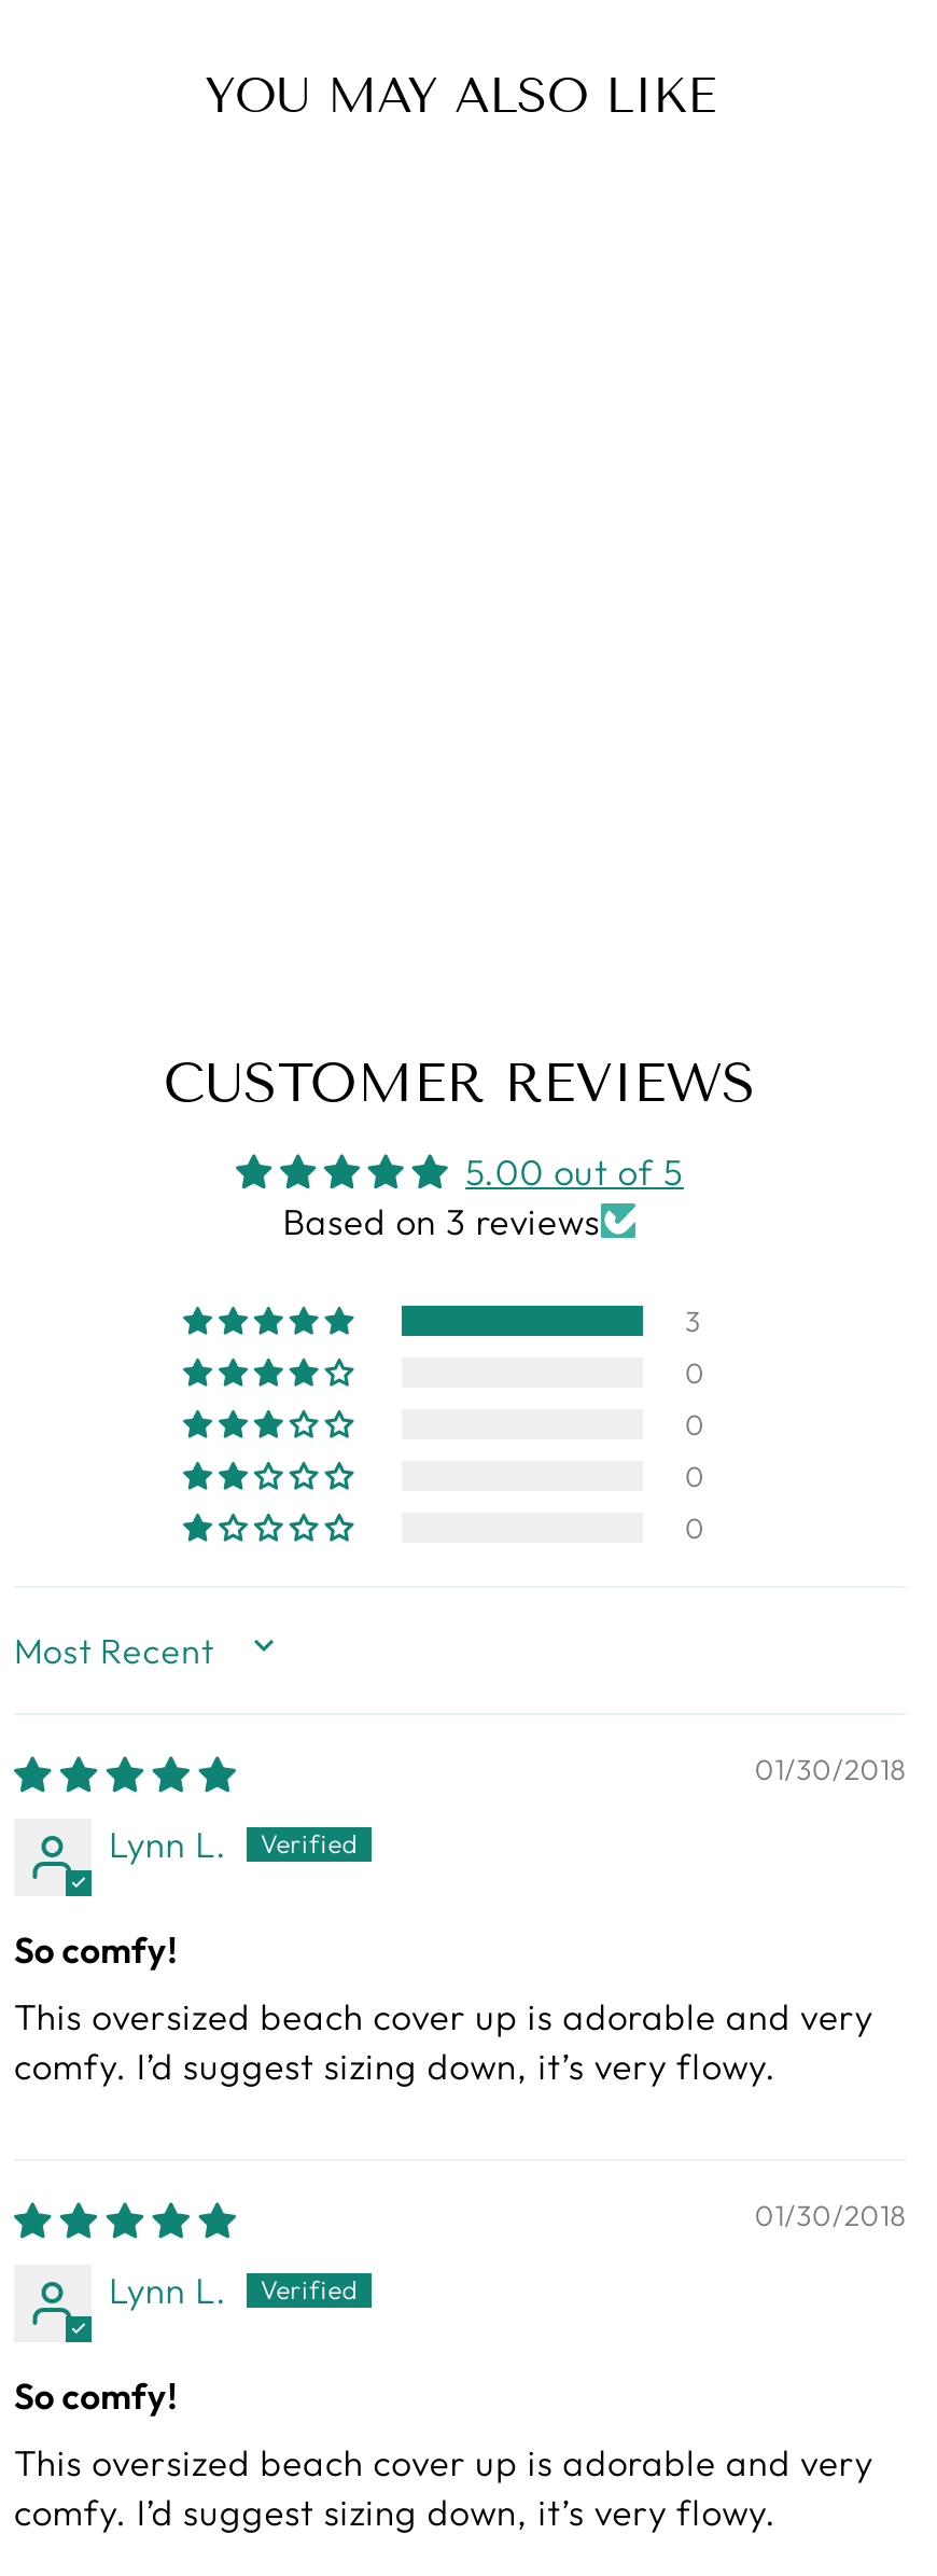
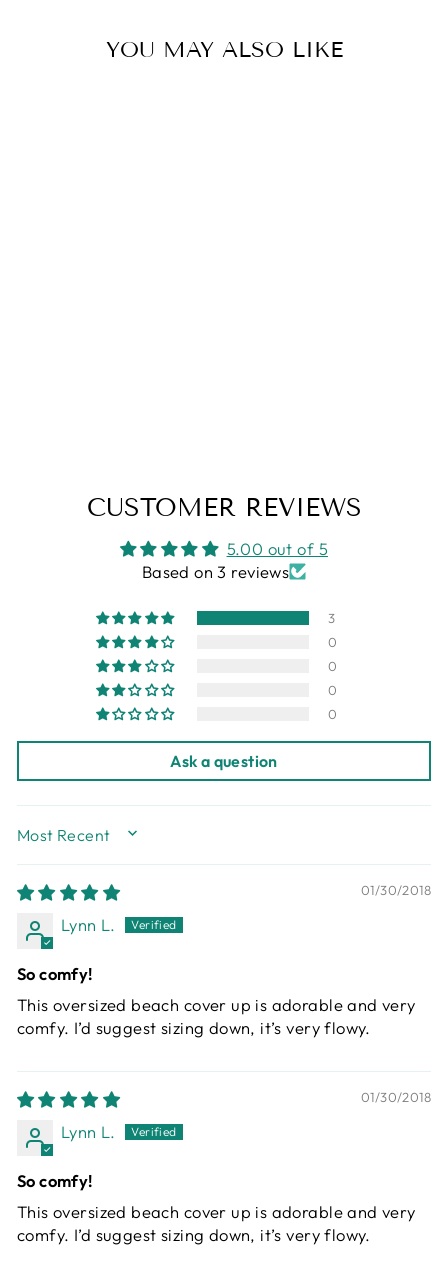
+ Ask a question
